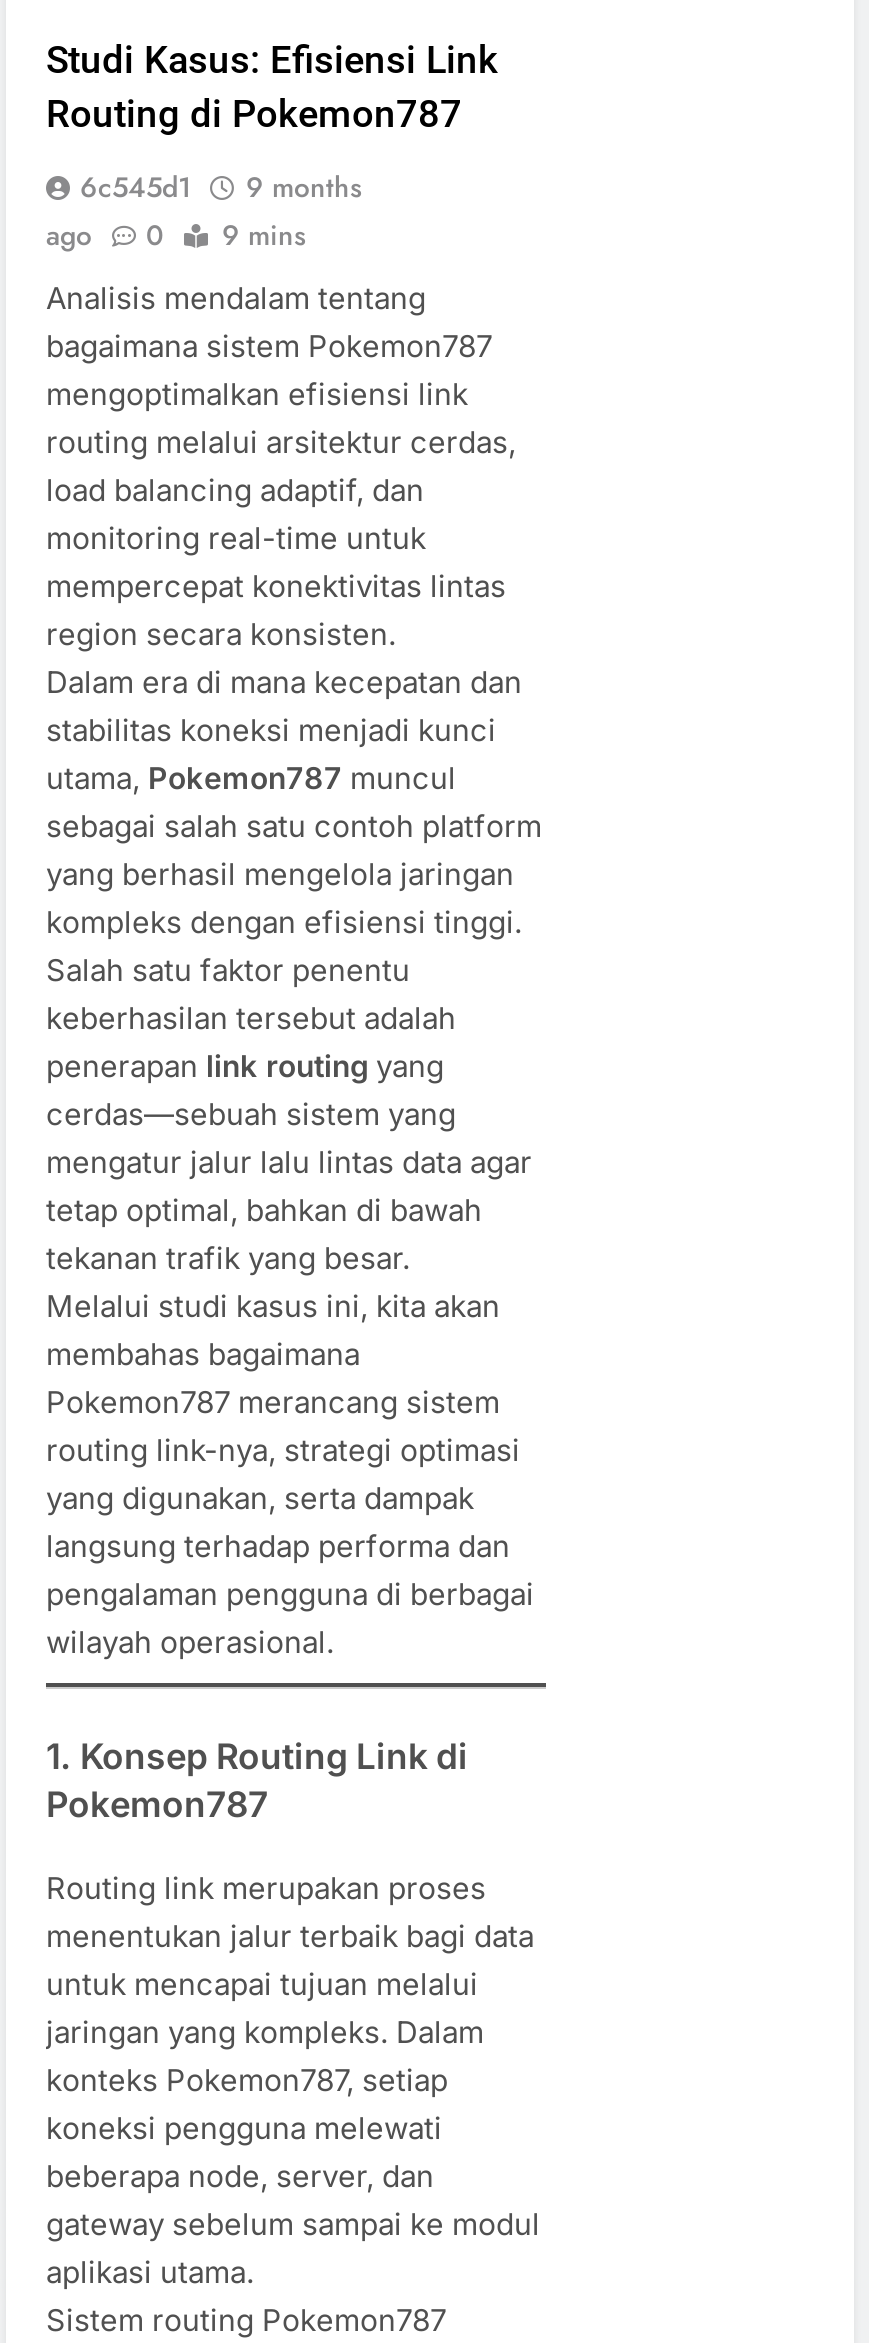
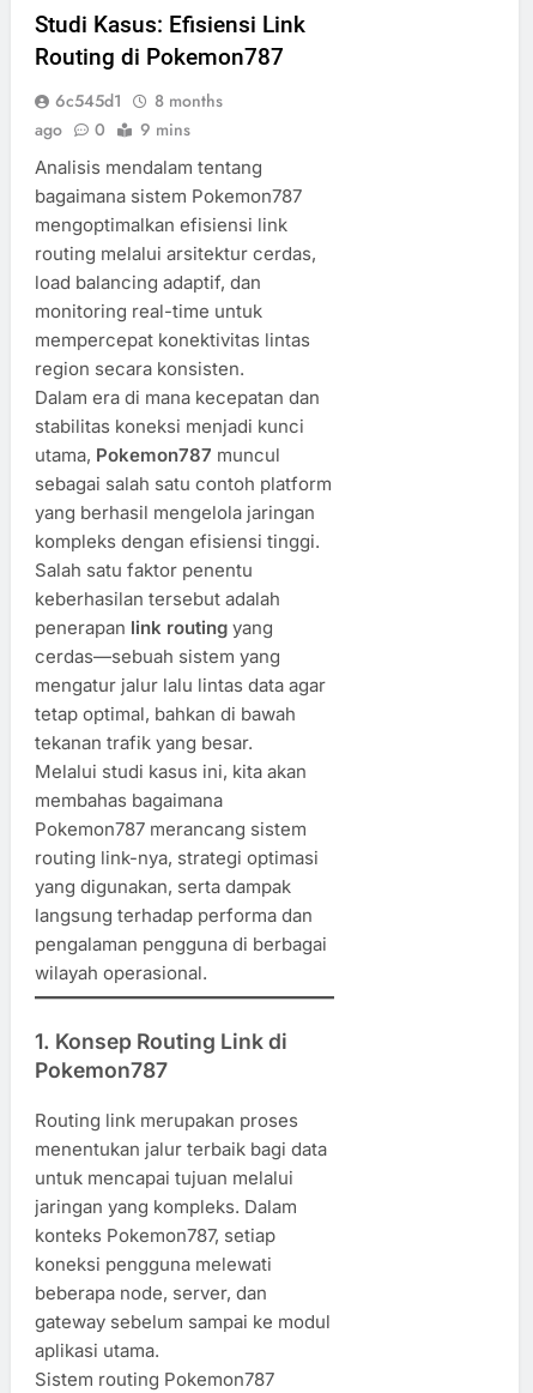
- 6c545d1 9 months
+ 6c545d1 8 months
